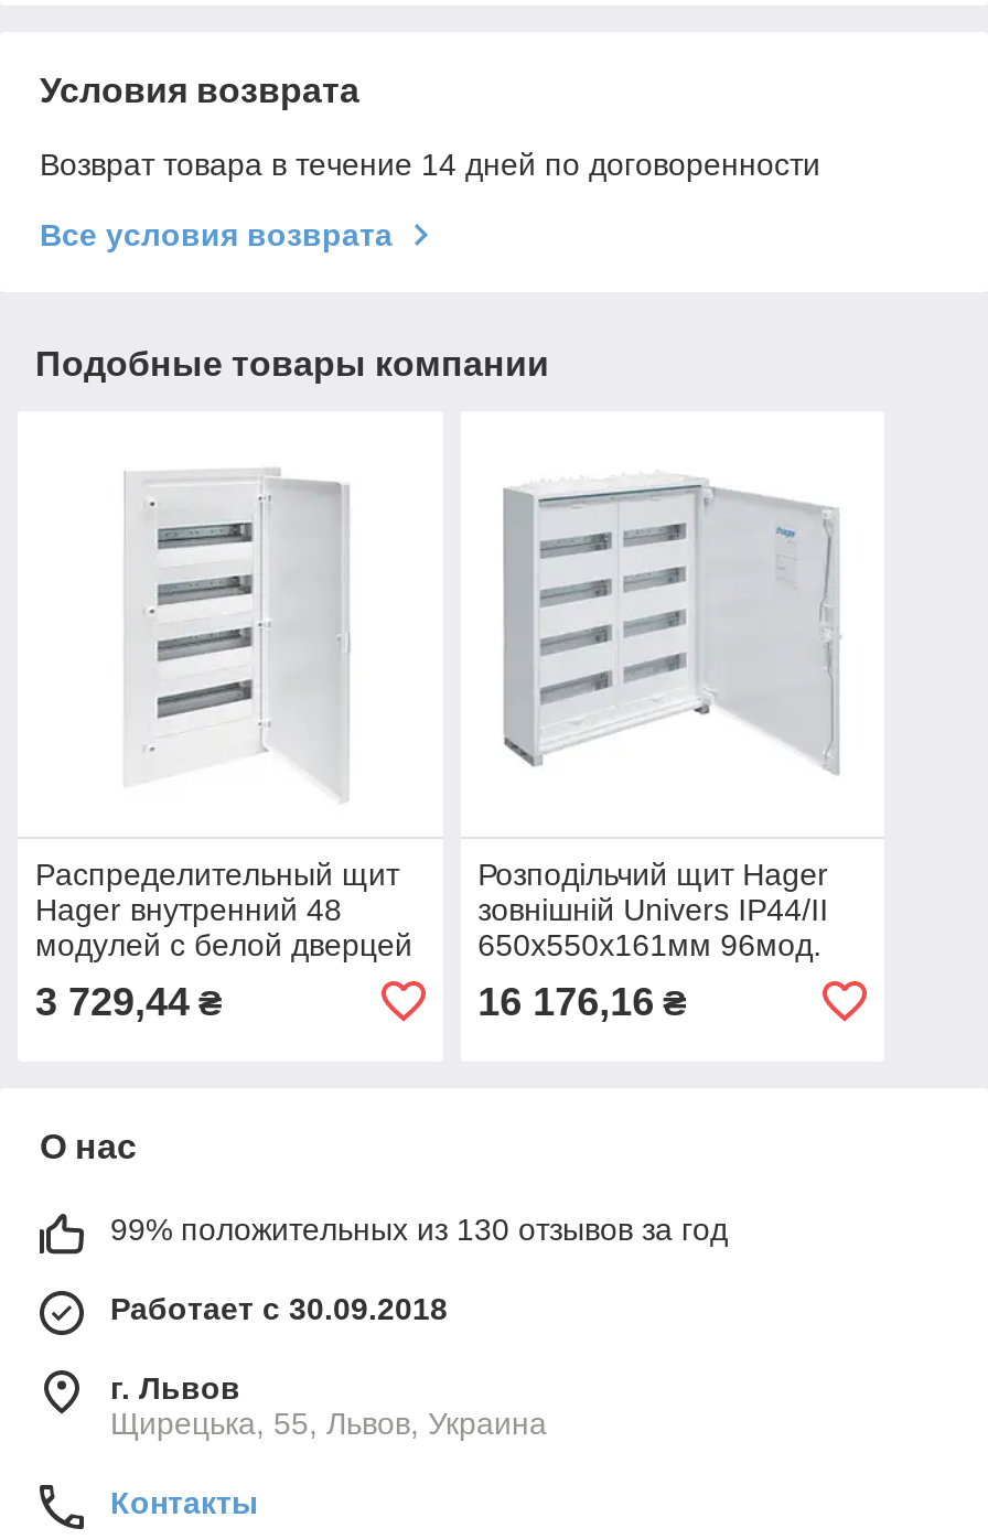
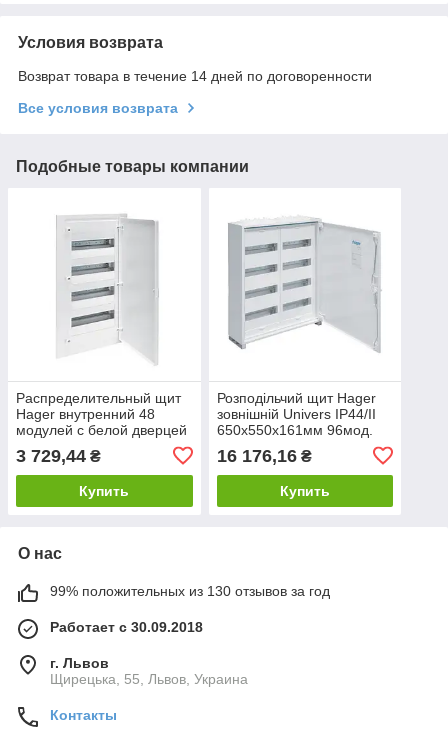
+ Купить

+ Купить
